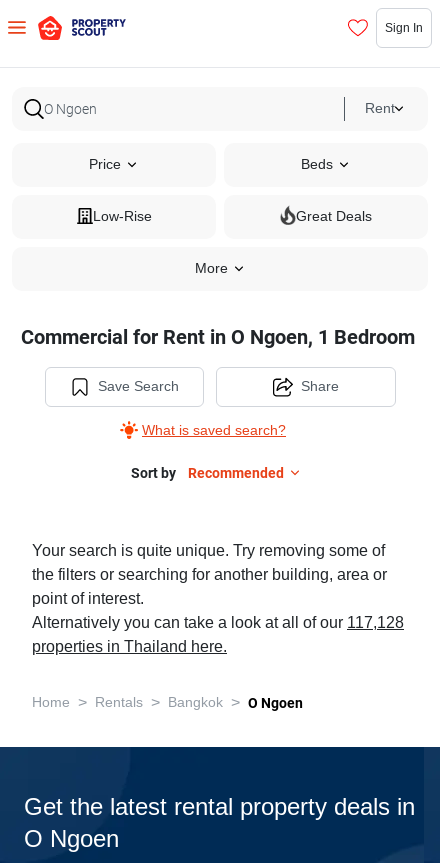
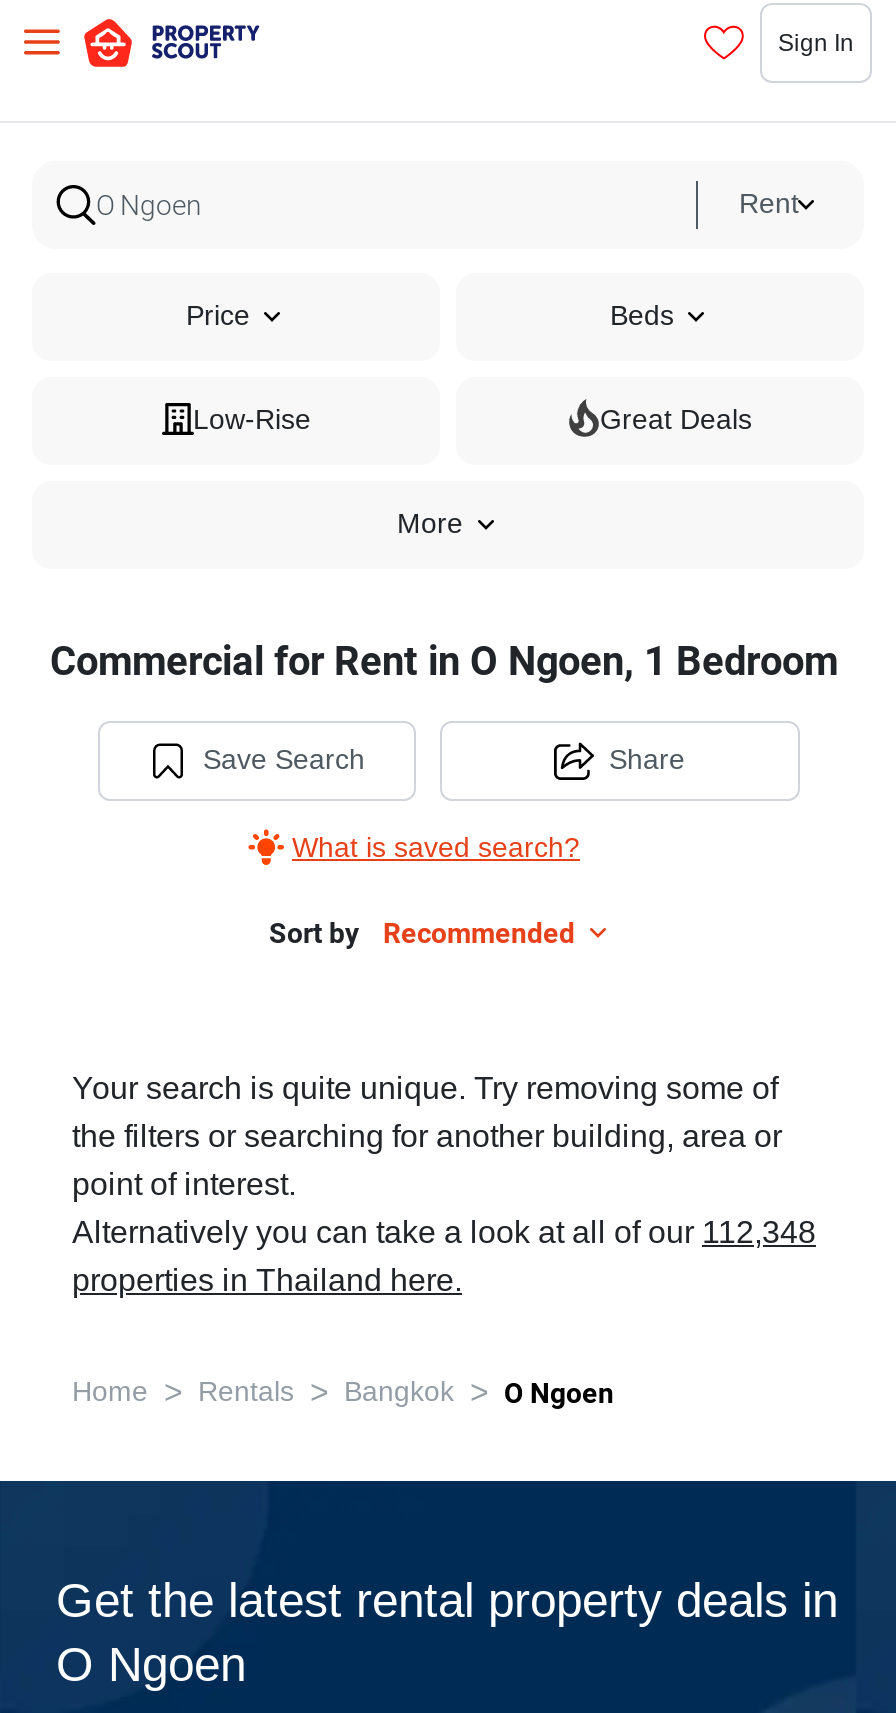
- Alternatively you can take a look at all of our 117,128
+ Alternatively you can take a look at all of our 112,348
